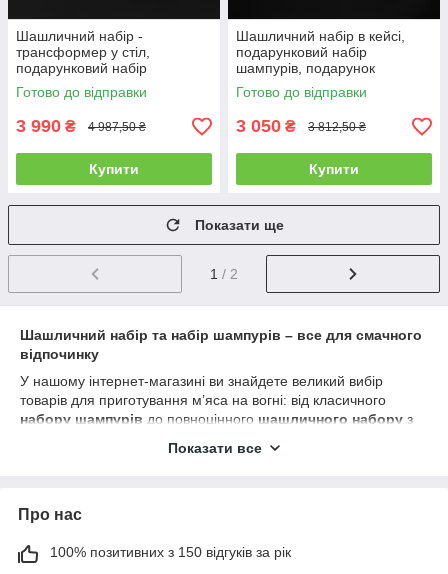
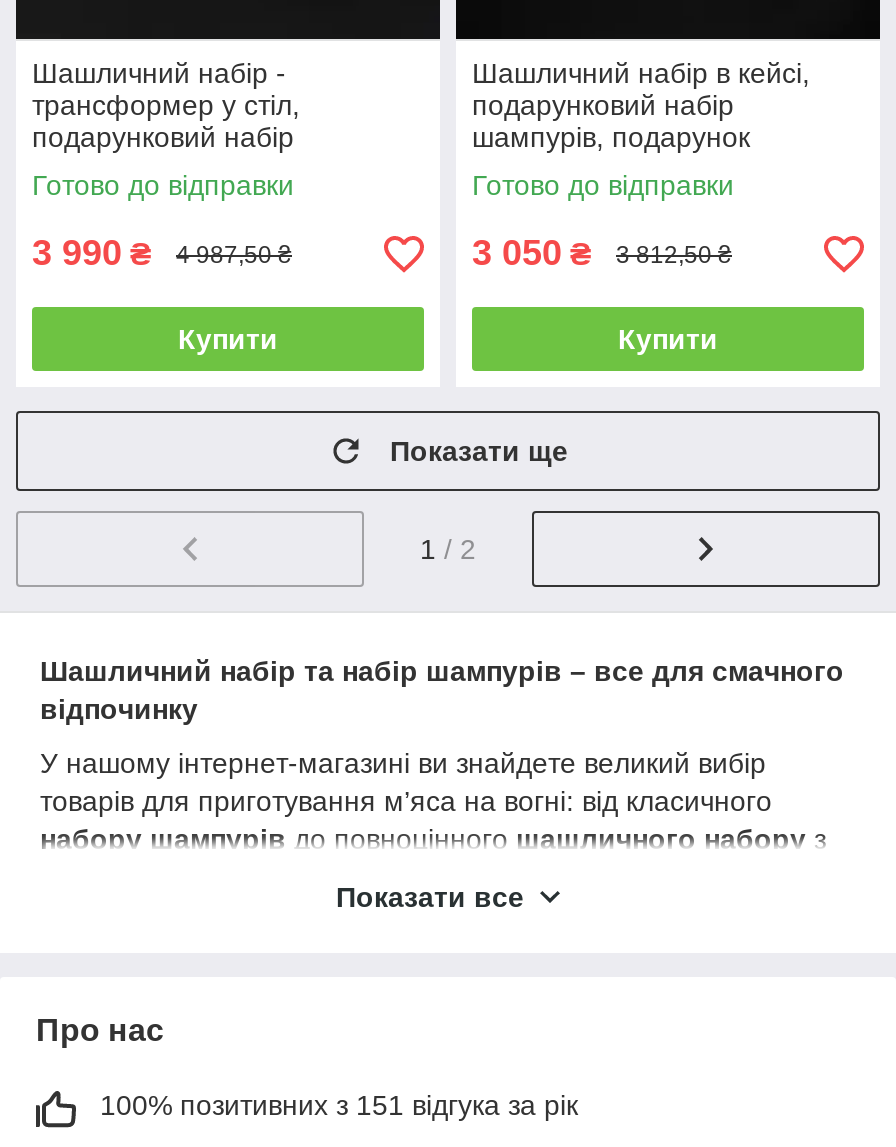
- 100% позитивних з 150 відгуків за рік
+ 100% позитивних з 151 відгука за рік
